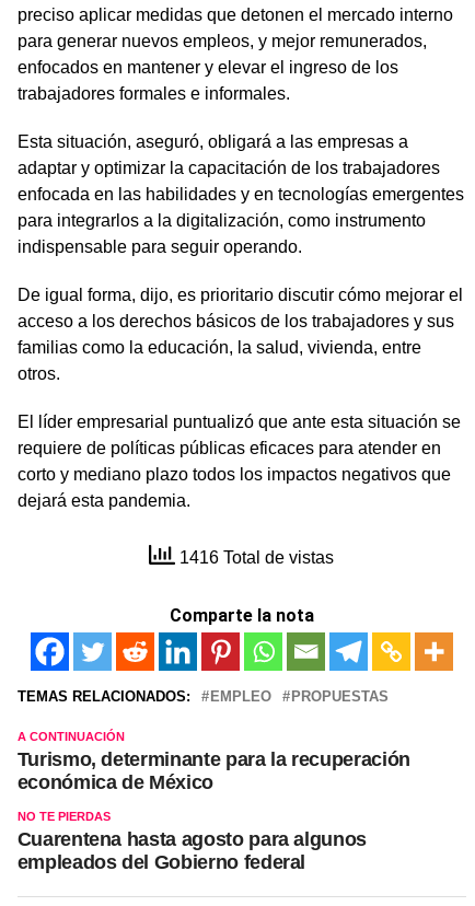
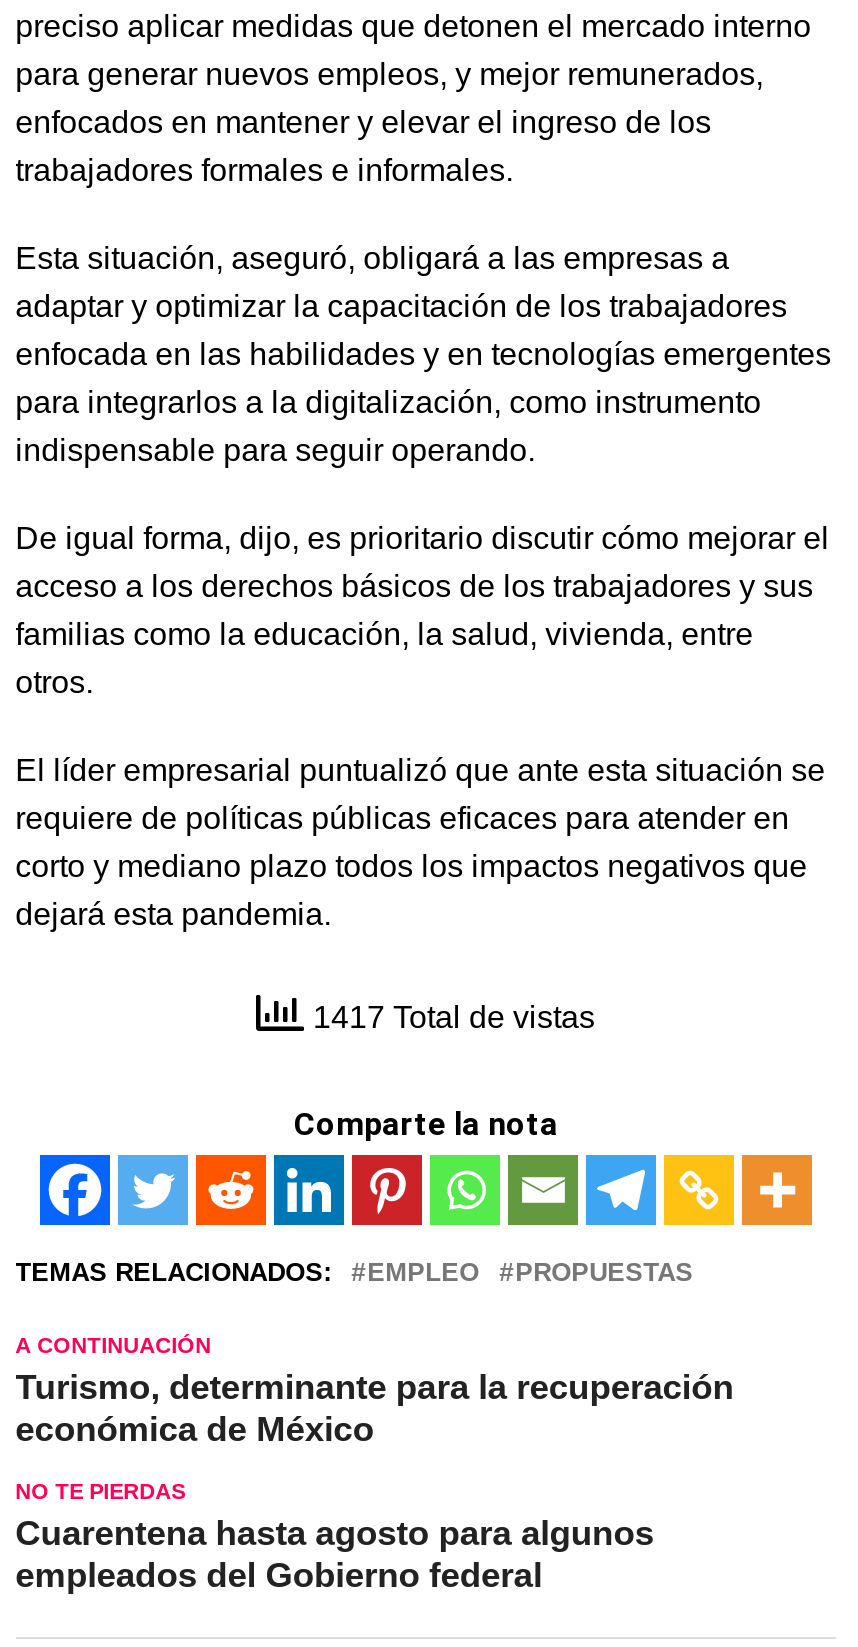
- 1416 Total de vistas
+ 1417 Total de vistas
